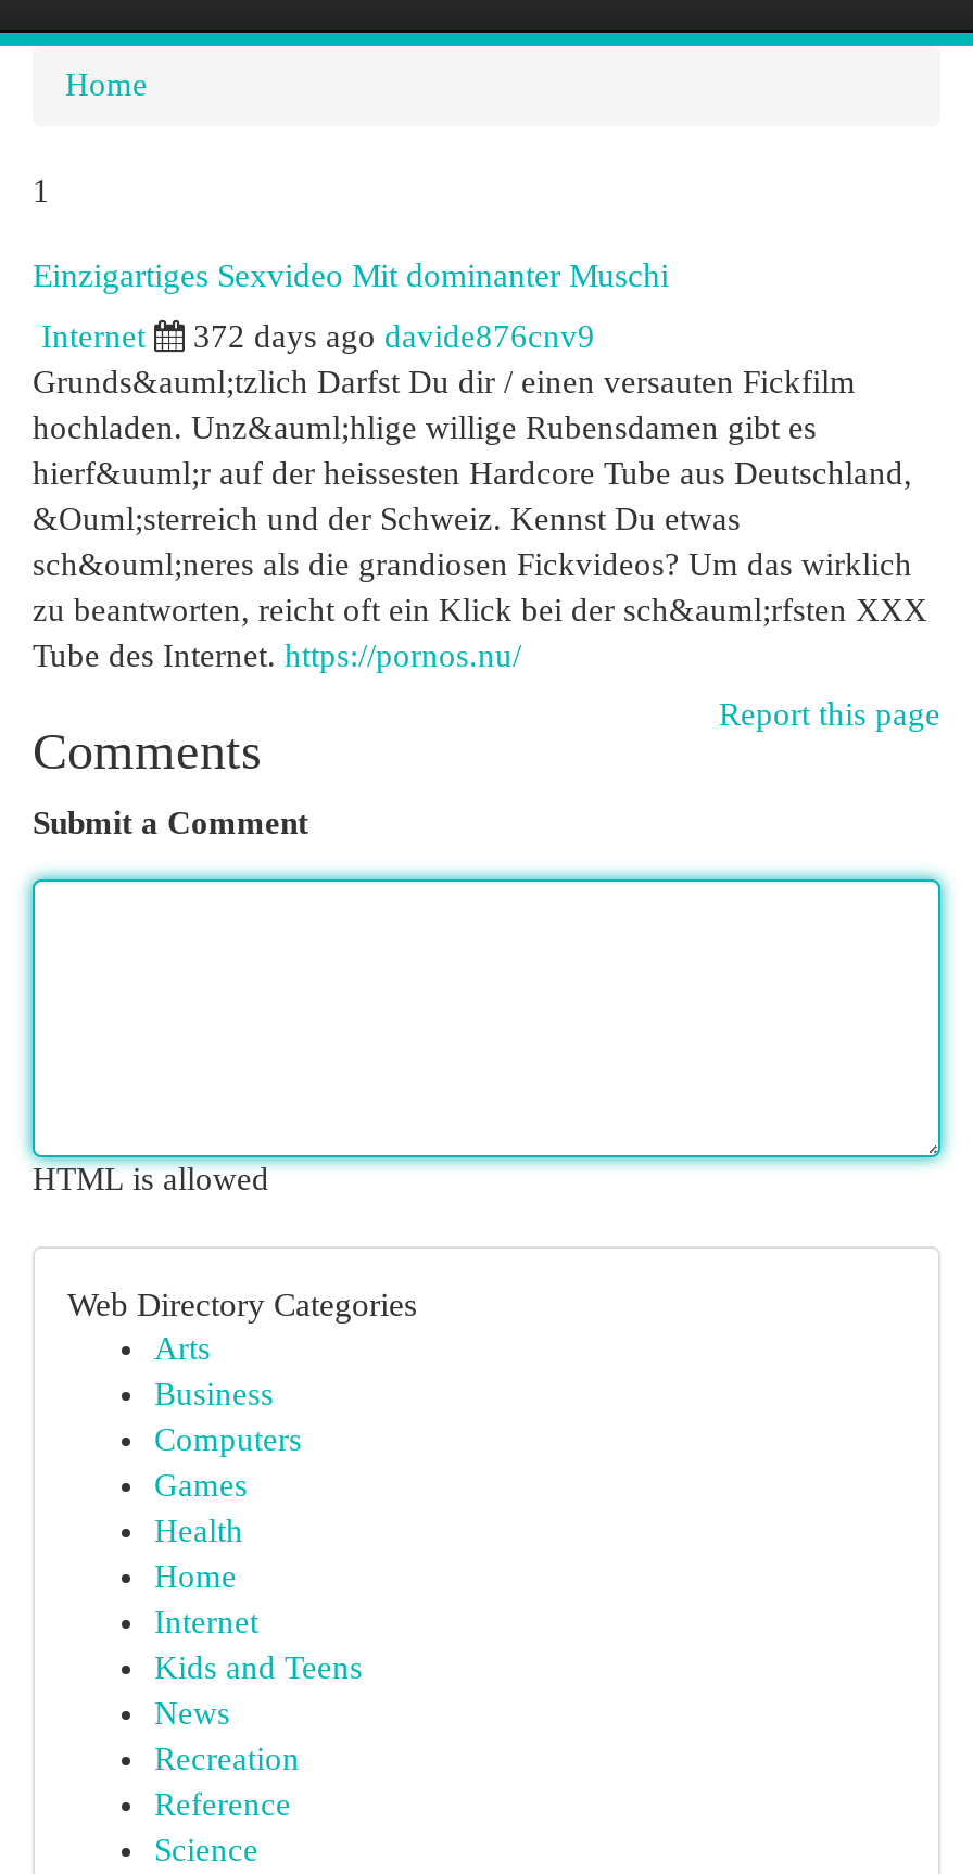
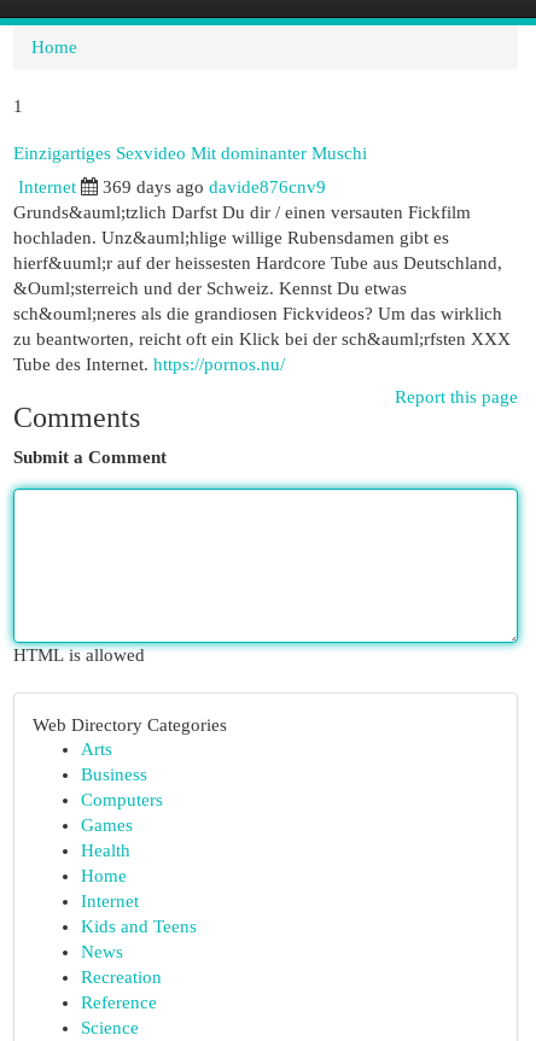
- 372 days ago davide876cnv9
+ 369 days ago davide876cnv9
